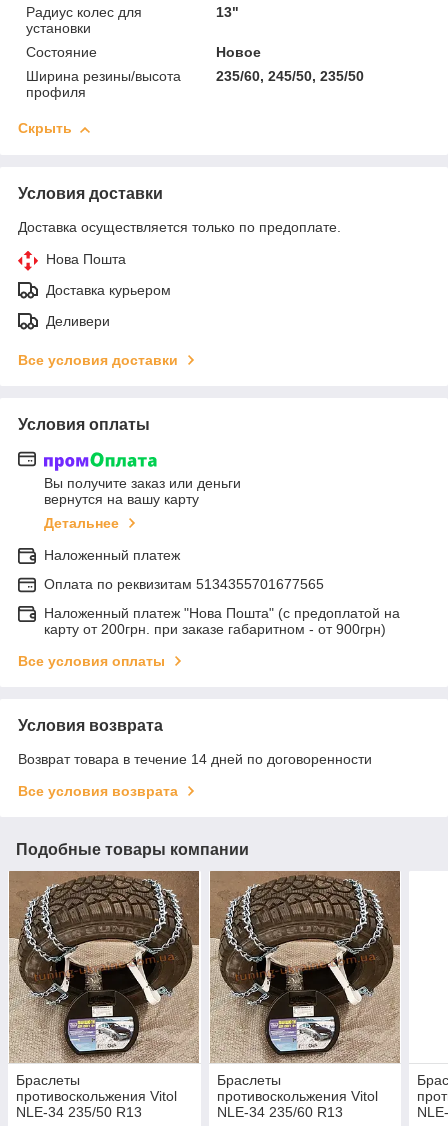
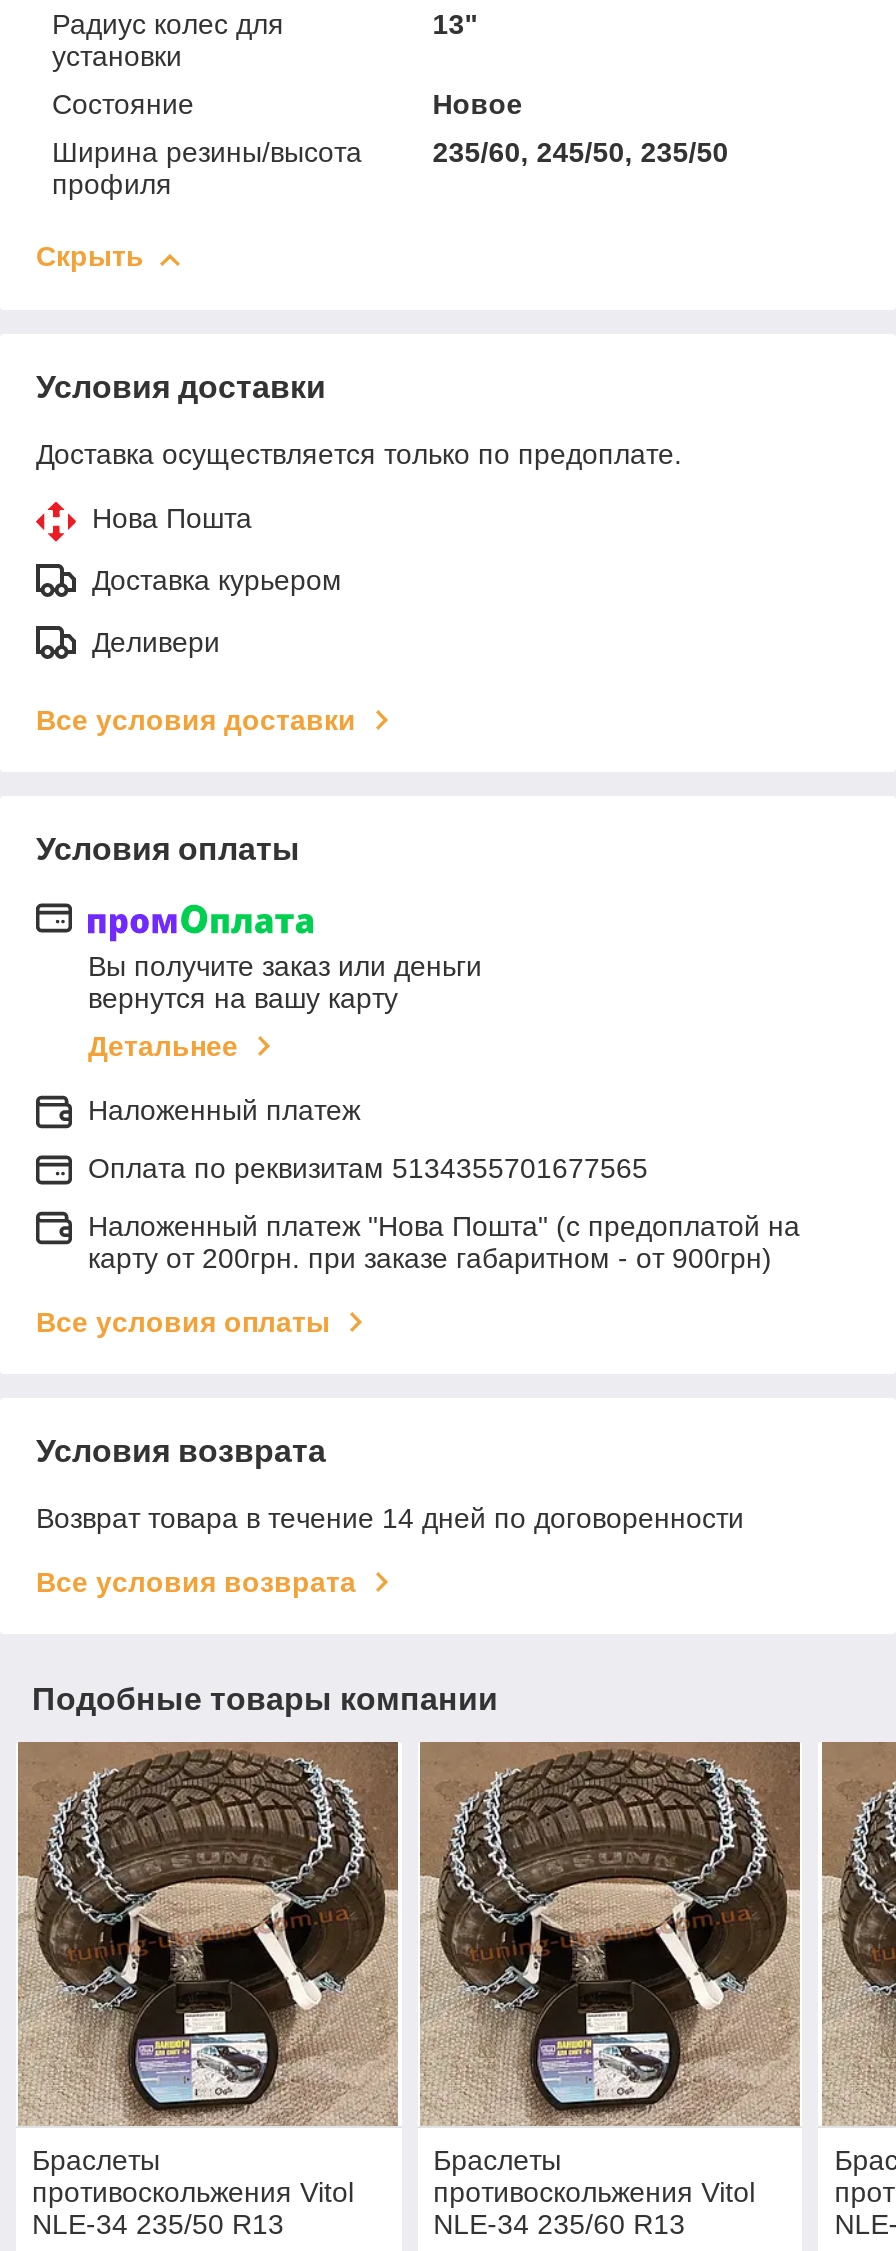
+ [image]
